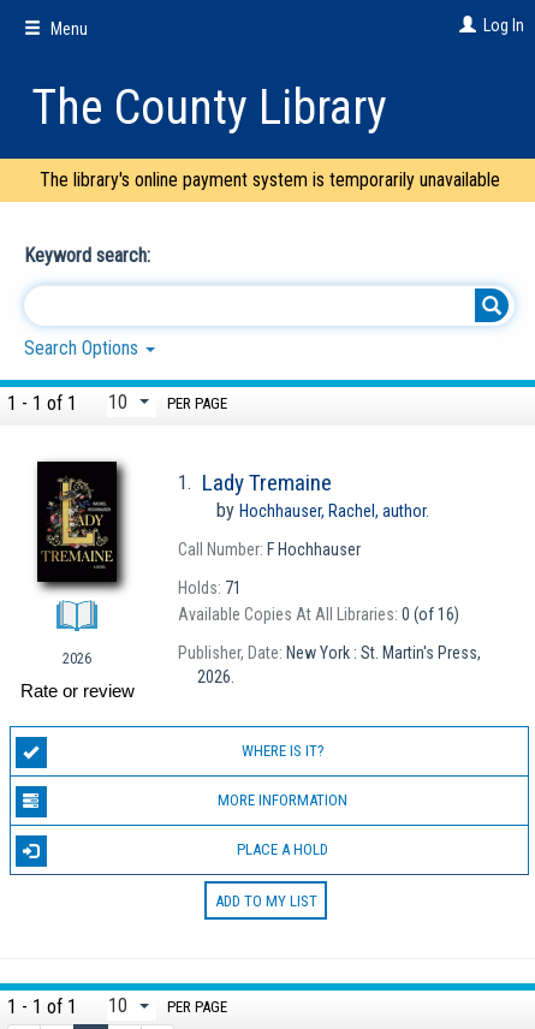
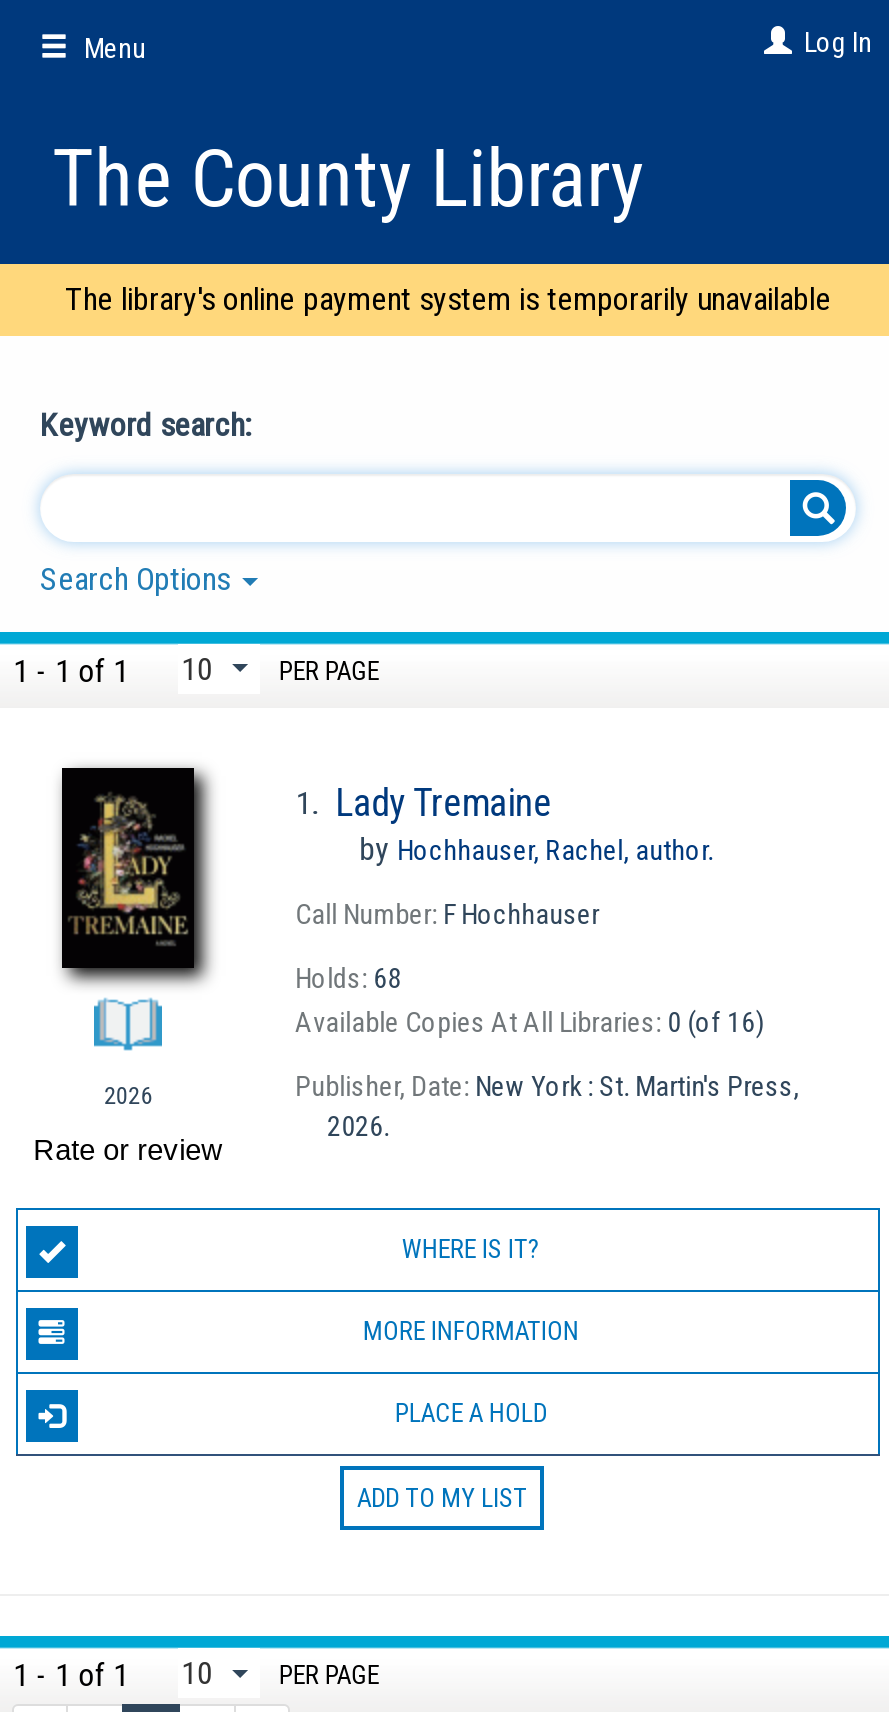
- Holds: 71
+ Holds: 68
